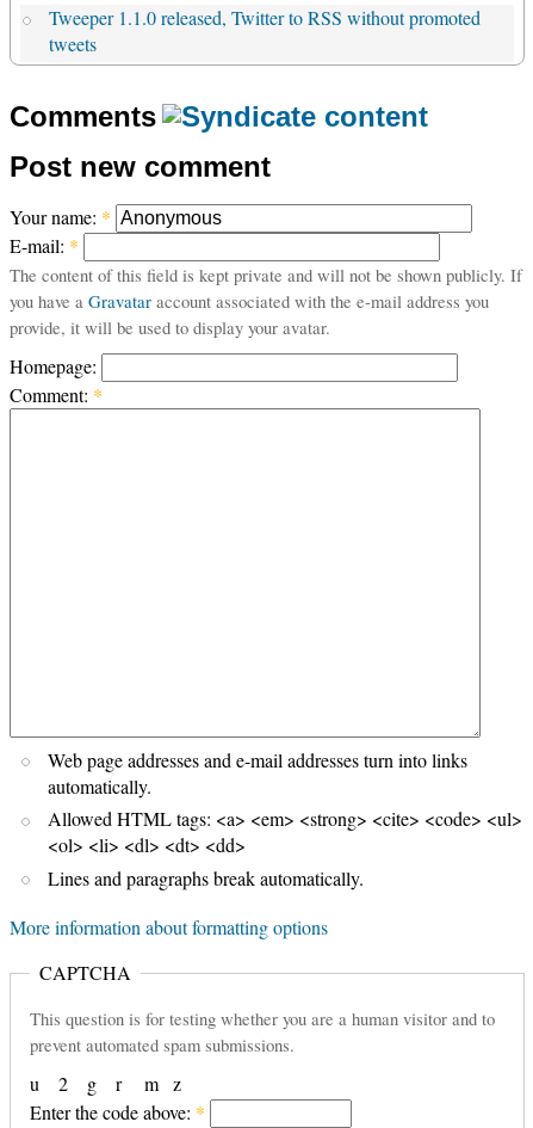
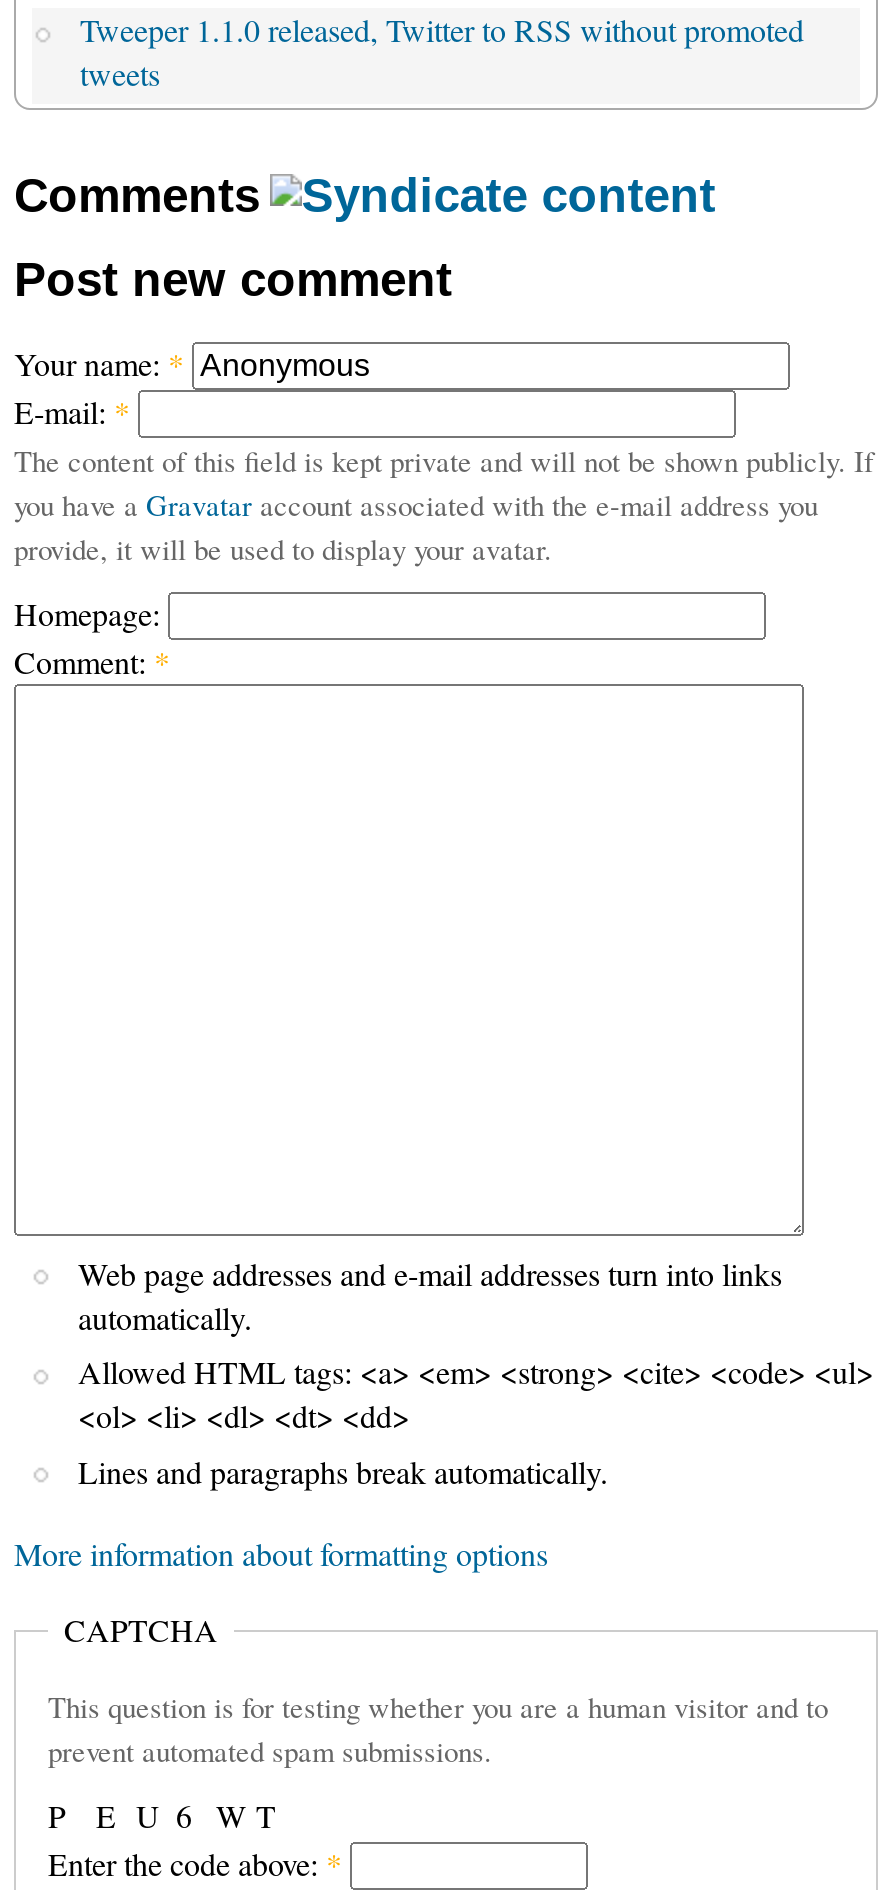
- z
- m
- r
- g
- 2
- u
+ E
+ P
+ U 6 W T
